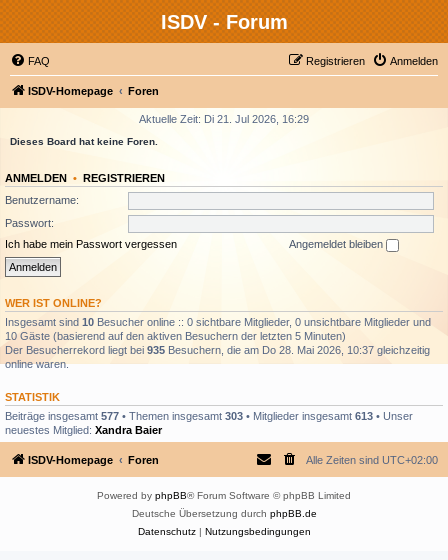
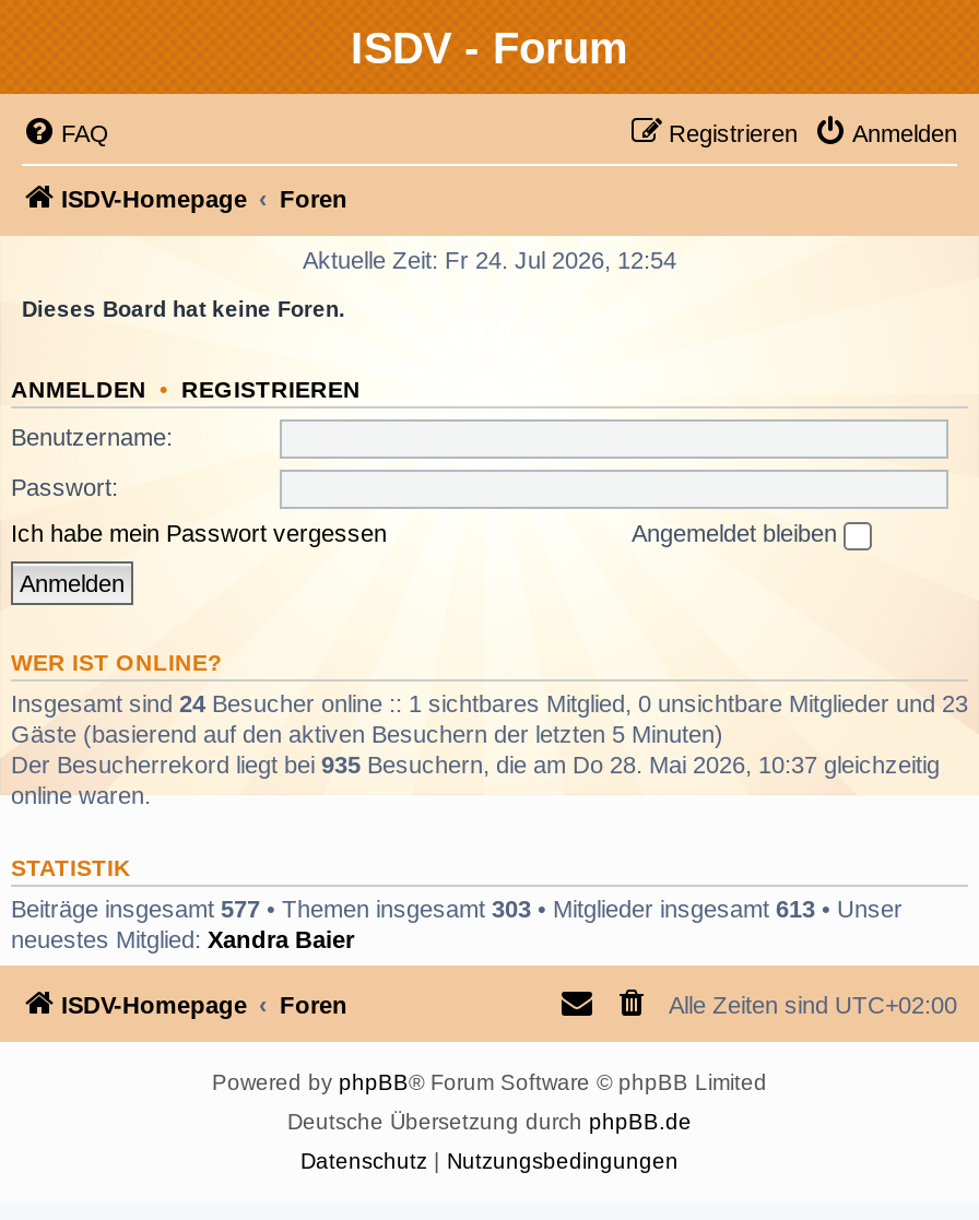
- Aktuelle Zeit: Di 21. Jul 2026, 16:29
+ Aktuelle Zeit: Fr 24. Jul 2026, 12:54

- Insgesamt sind 10 Besucher online :: 0 sichtbare Mitglieder, 0 unsichtbare Mitglieder und
- 10 Gäste (basierend auf den aktiven Besuchern der letzten 5 Minuten)
+ Insgesamt sind 24 Besucher online :: 1 sichtbares Mitglied, 0 unsichtbare Mitglieder und 23
+ Gäste (basierend auf den aktiven Besuchern der letzten 5 Minuten)
